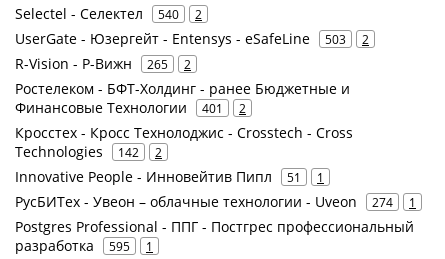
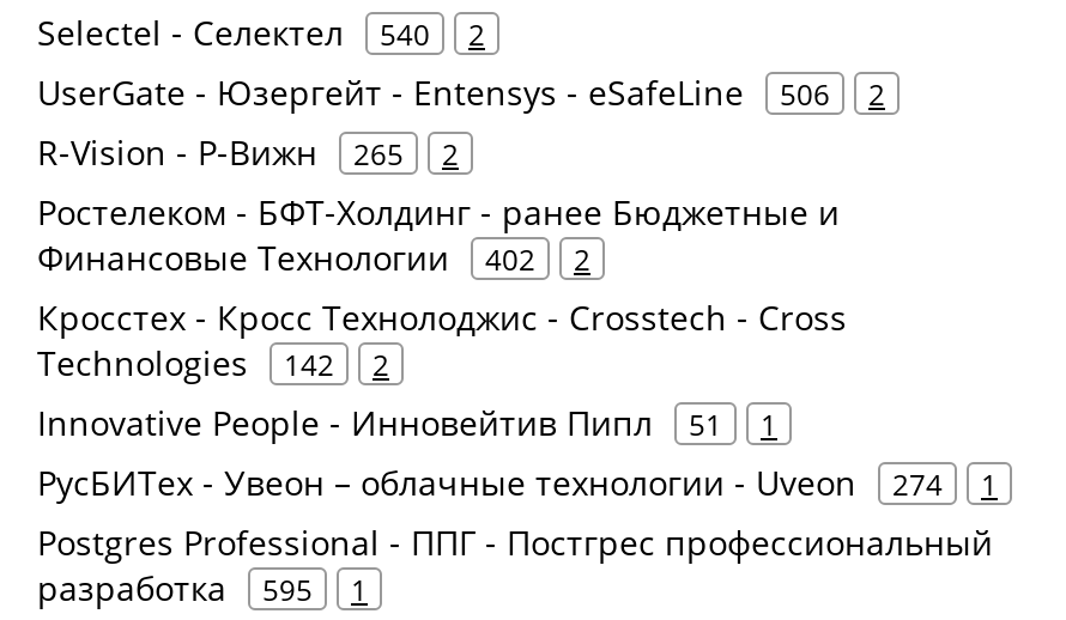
- UserGate - Юзергейт - Entensys - eSafeLine 503 2
+ UserGate - Юзергейт - Entensys - eSafeLine 506 2

- Финансовые Технологии 401 2
+ Финансовые Технологии 402 2
